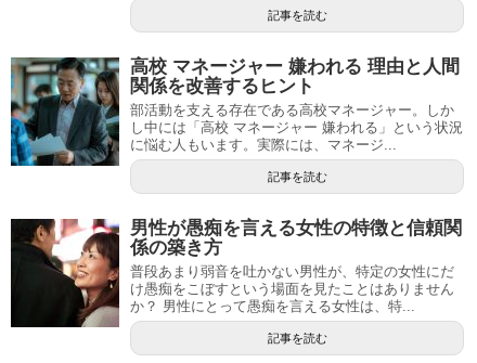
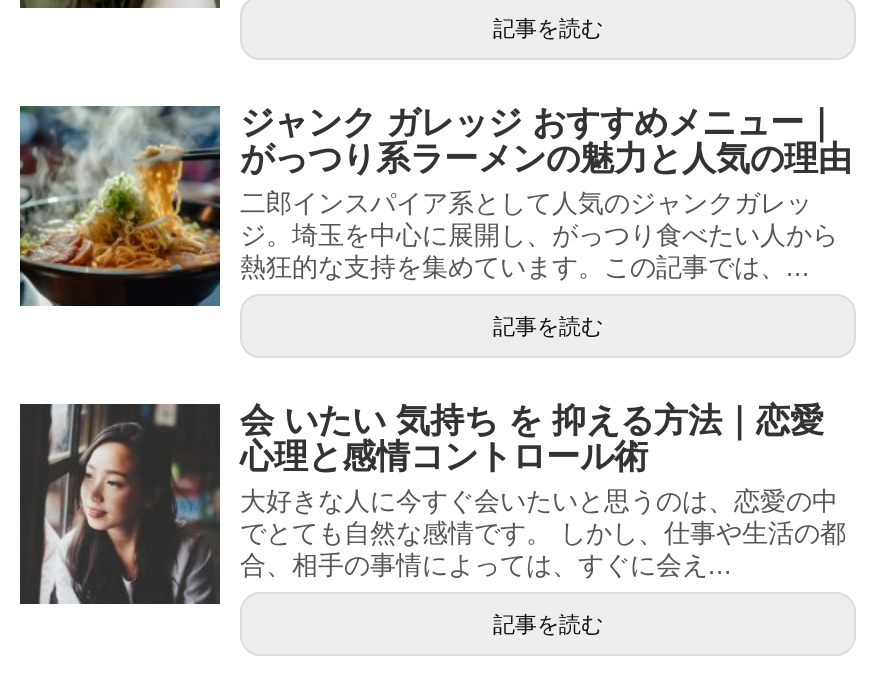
- [image]
- 高校 マネージャー 嫌われる 理由と人間
- 関係を改善するヒント
- 部活動を支える存在である高校マネージャー。しか
- し中には「高校 マネージャー 嫌われる」という状況
- に悩む人もいます。実際には、マネージ...
+ [image]
+ ジャンク ガレッジ おすすめメニュー｜
+ がっつり系ラーメンの魅力と人気の理由
+ 二郎インスパイア系として人気のジャンクガレッ
+ ジ。埼玉を中心に展開し、がっつり食べたい人から
+ 熱狂的な支持を集めています。この記事では、...

- [image]
- 男性が愚痴を言える女性の特徴と信頼関
- 係の築き方
- 普段あまり弱音を吐かない男性が、特定の女性にだ
- け愚痴をこぼすという場面を見たことはありません
- か？ 男性にとって愚痴を言える女性は、特...
+ [image]
+ 会 いたい 気持ち を 抑える方法｜恋愛
+ 心理と感情コントロール術
+ 大好きな人に今すぐ会いたいと思うのは、恋愛の中
+ でとても自然な感情です。 しかし、仕事や生活の都
+ 合、相手の事情によっては、すぐに会え...
